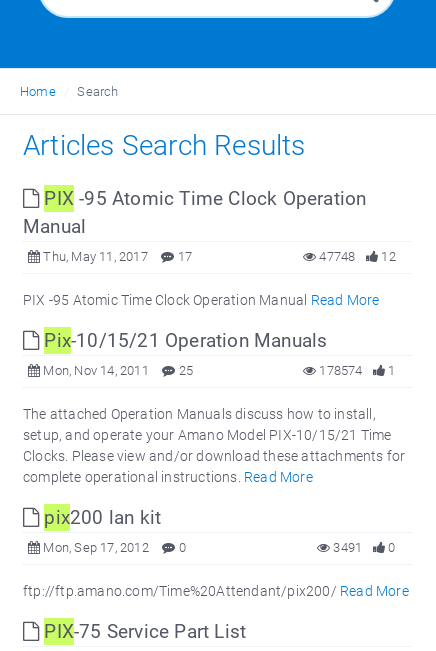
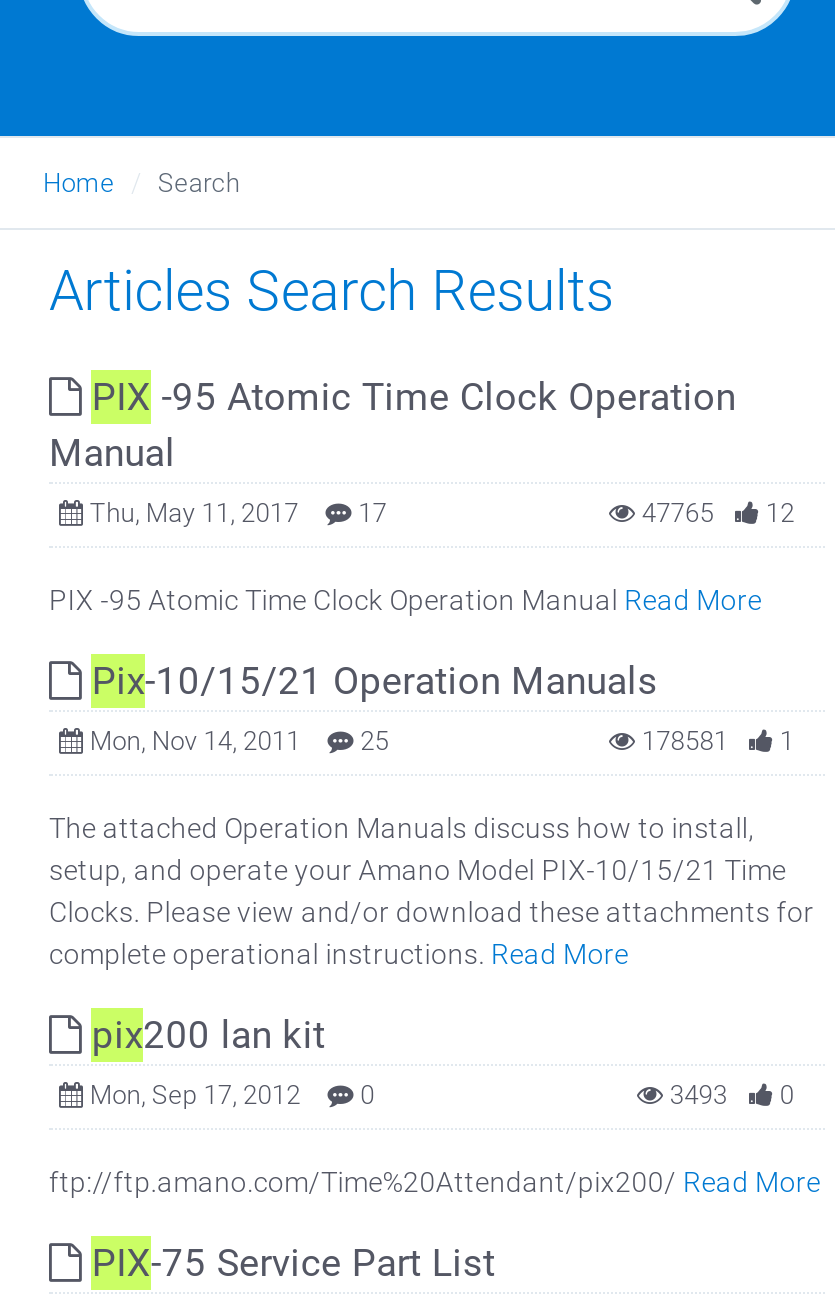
- 47748 12
+ 47765 12

- 178574 1
+ 178581 1

- 3491 0
+ 3493 0
